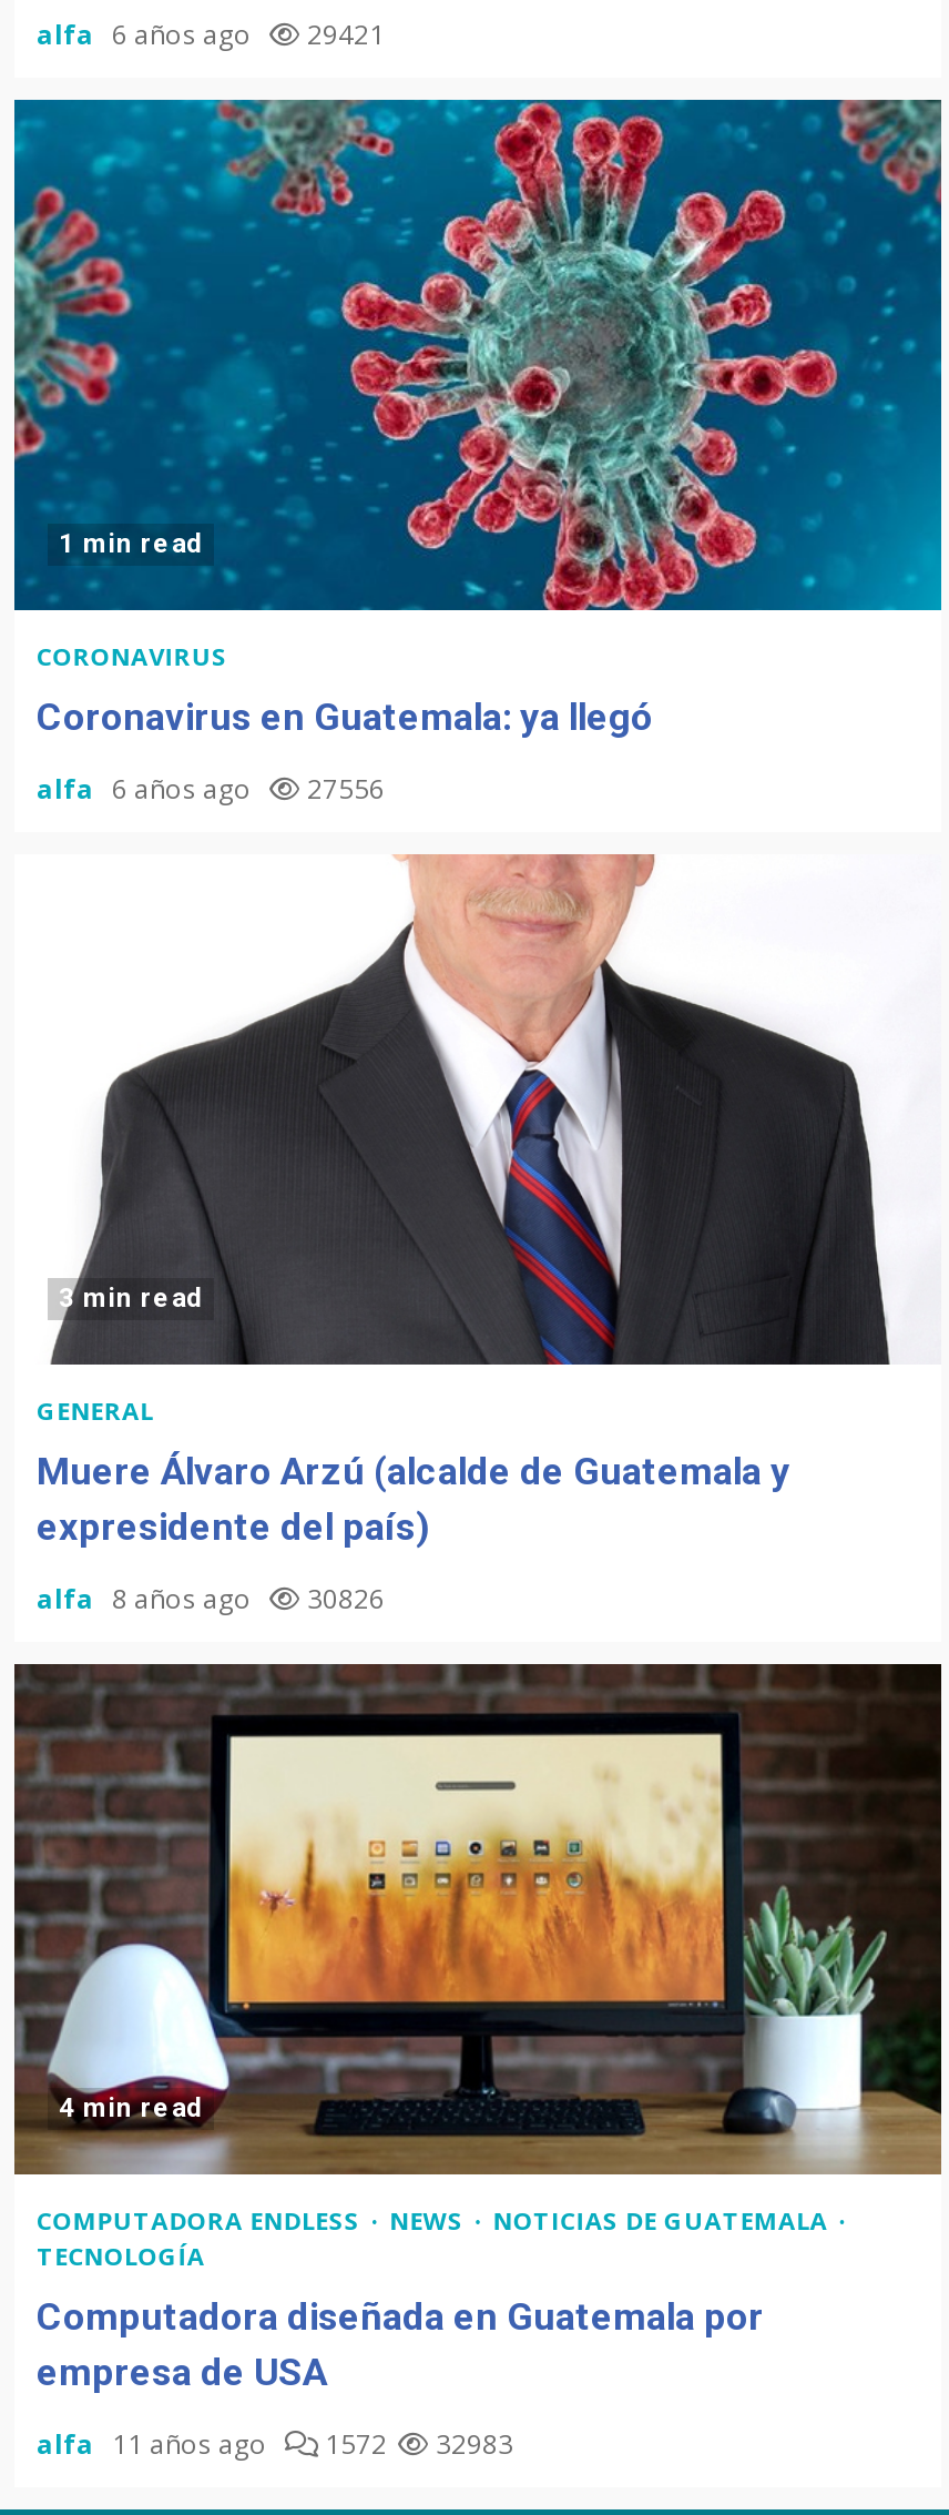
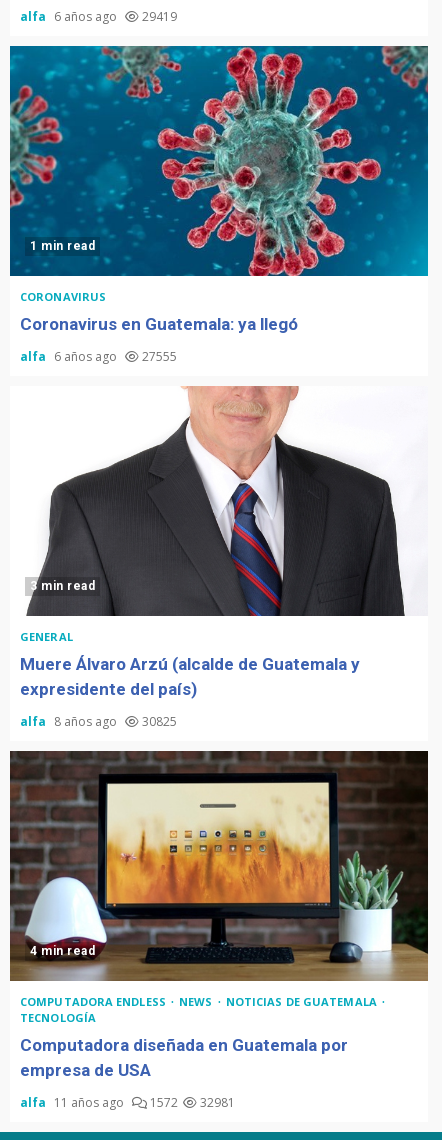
- alfa 6 años ago 29421
+ alfa 6 años ago 29419

- alfa 6 años ago 27556
+ alfa 6 años ago 27555

- alfa 8 años ago 30826
+ alfa 8 años ago 30825

- alfa 11 años ago 1572 32983
+ alfa 11 años ago 1572 32981
